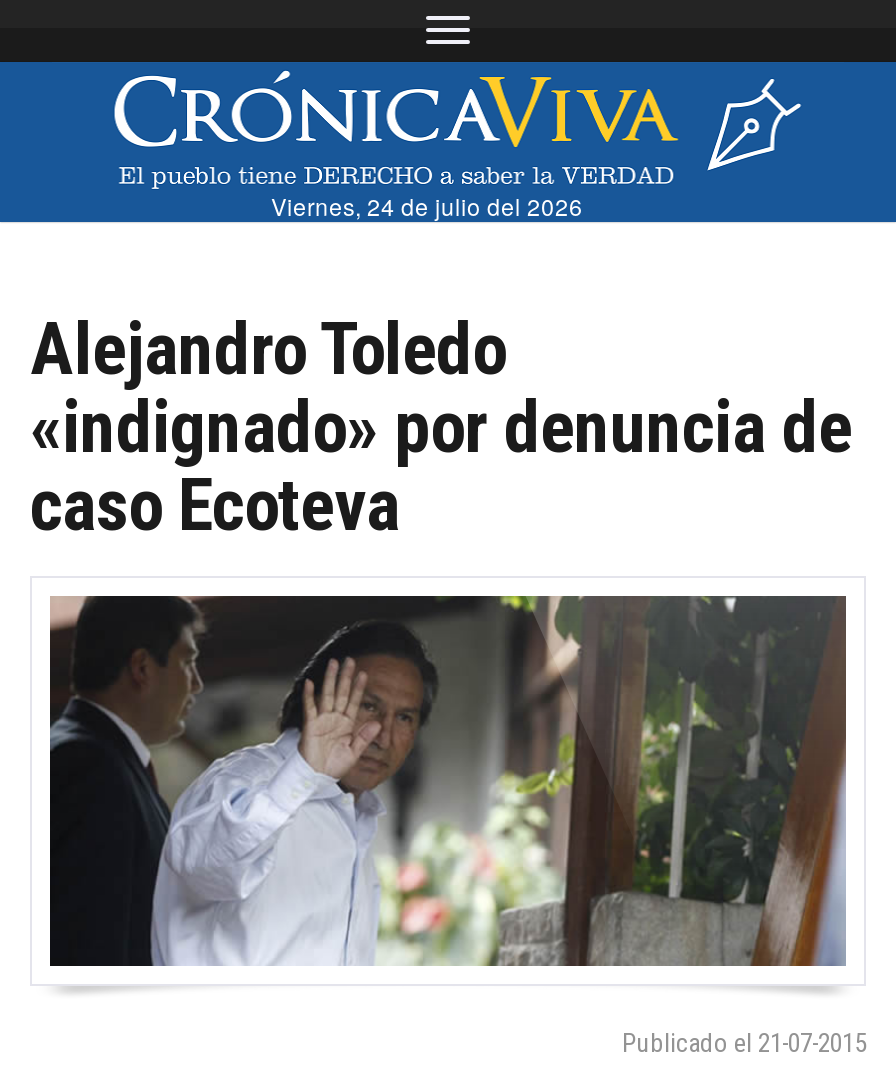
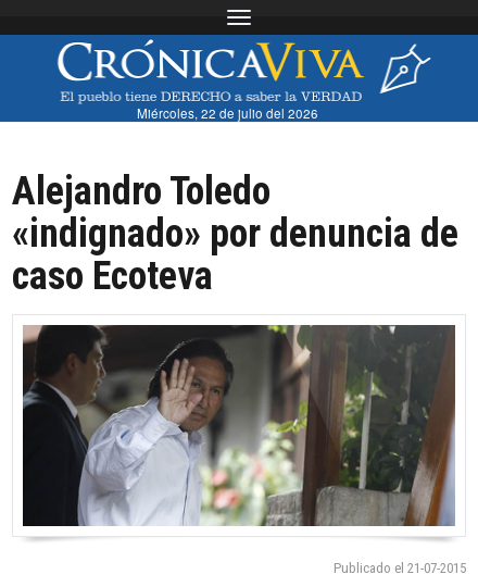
- Viernes, 24 de julio del 2026
+ Miércoles, 22 de julio del 2026
